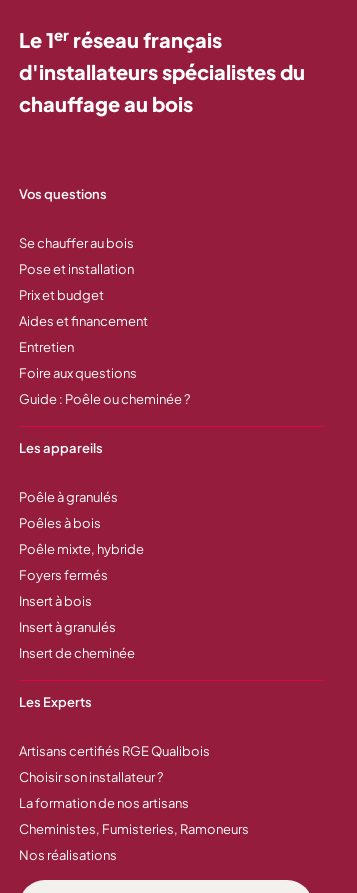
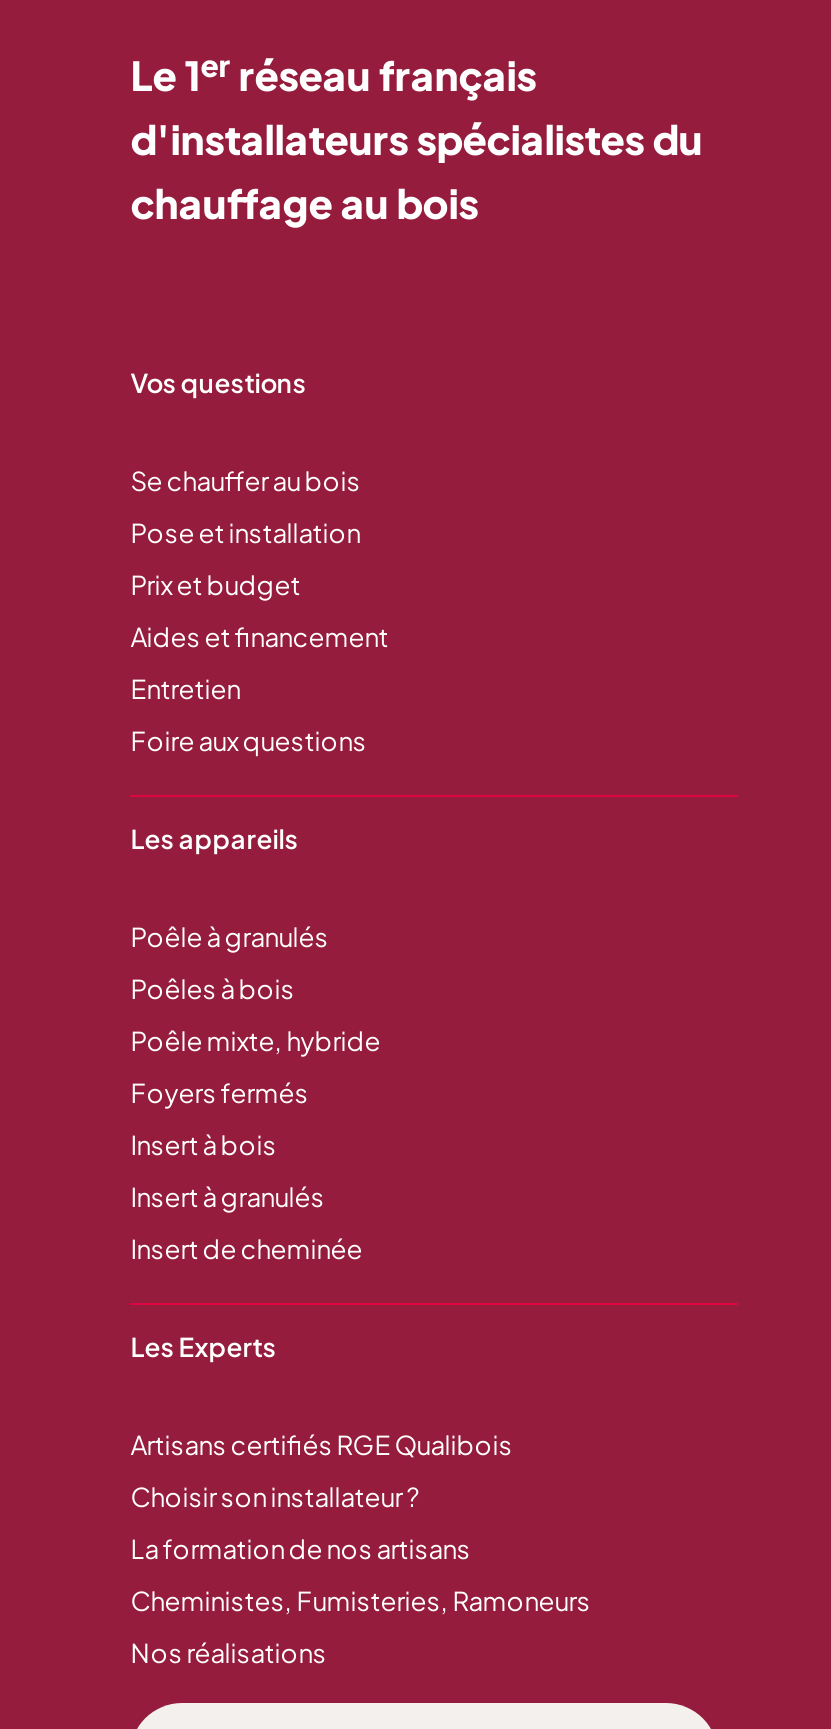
- Guide : Poêle ou cheminée ?
